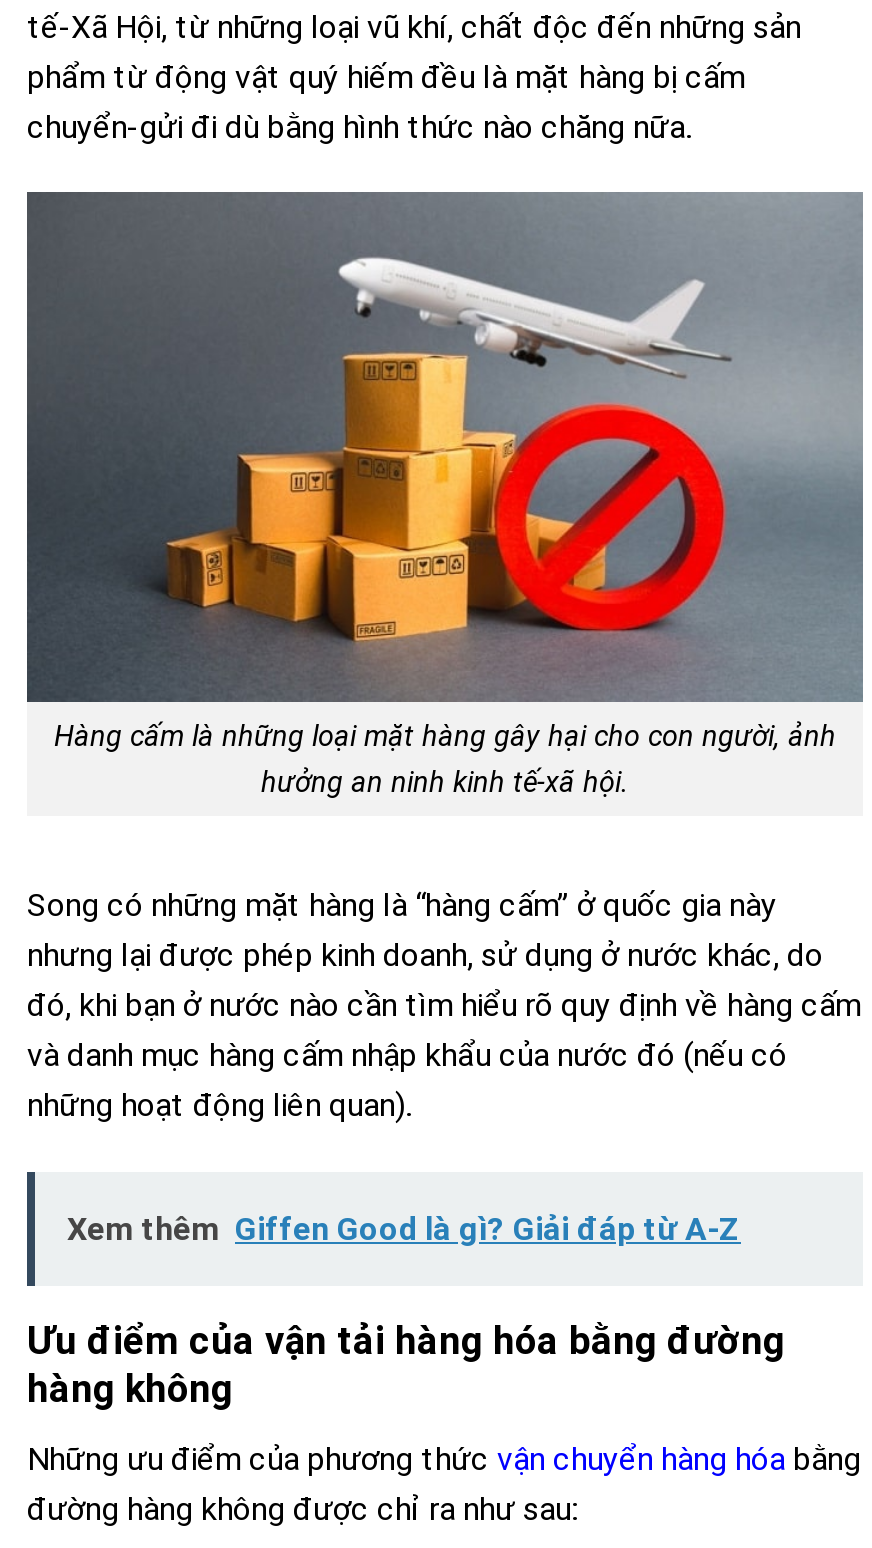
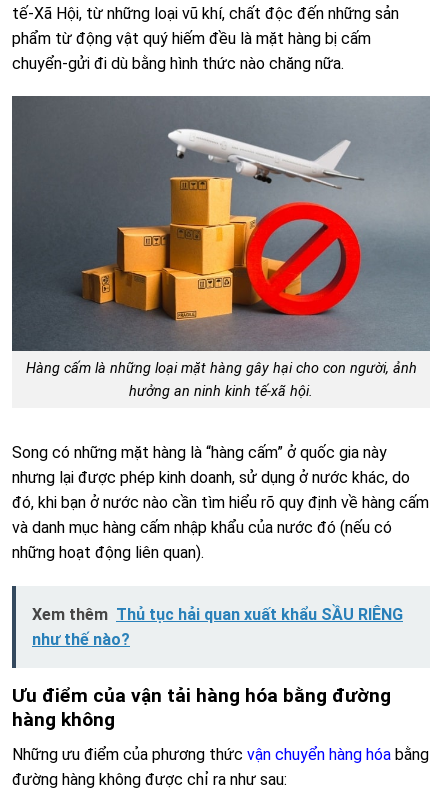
- Xem thêm Giffen Good là gì? Giải đáp từ A-Z
+ Xem thêm Thủ tục hải quan xuất khẩu SẦU RIÊNG
+ như thế nào?
